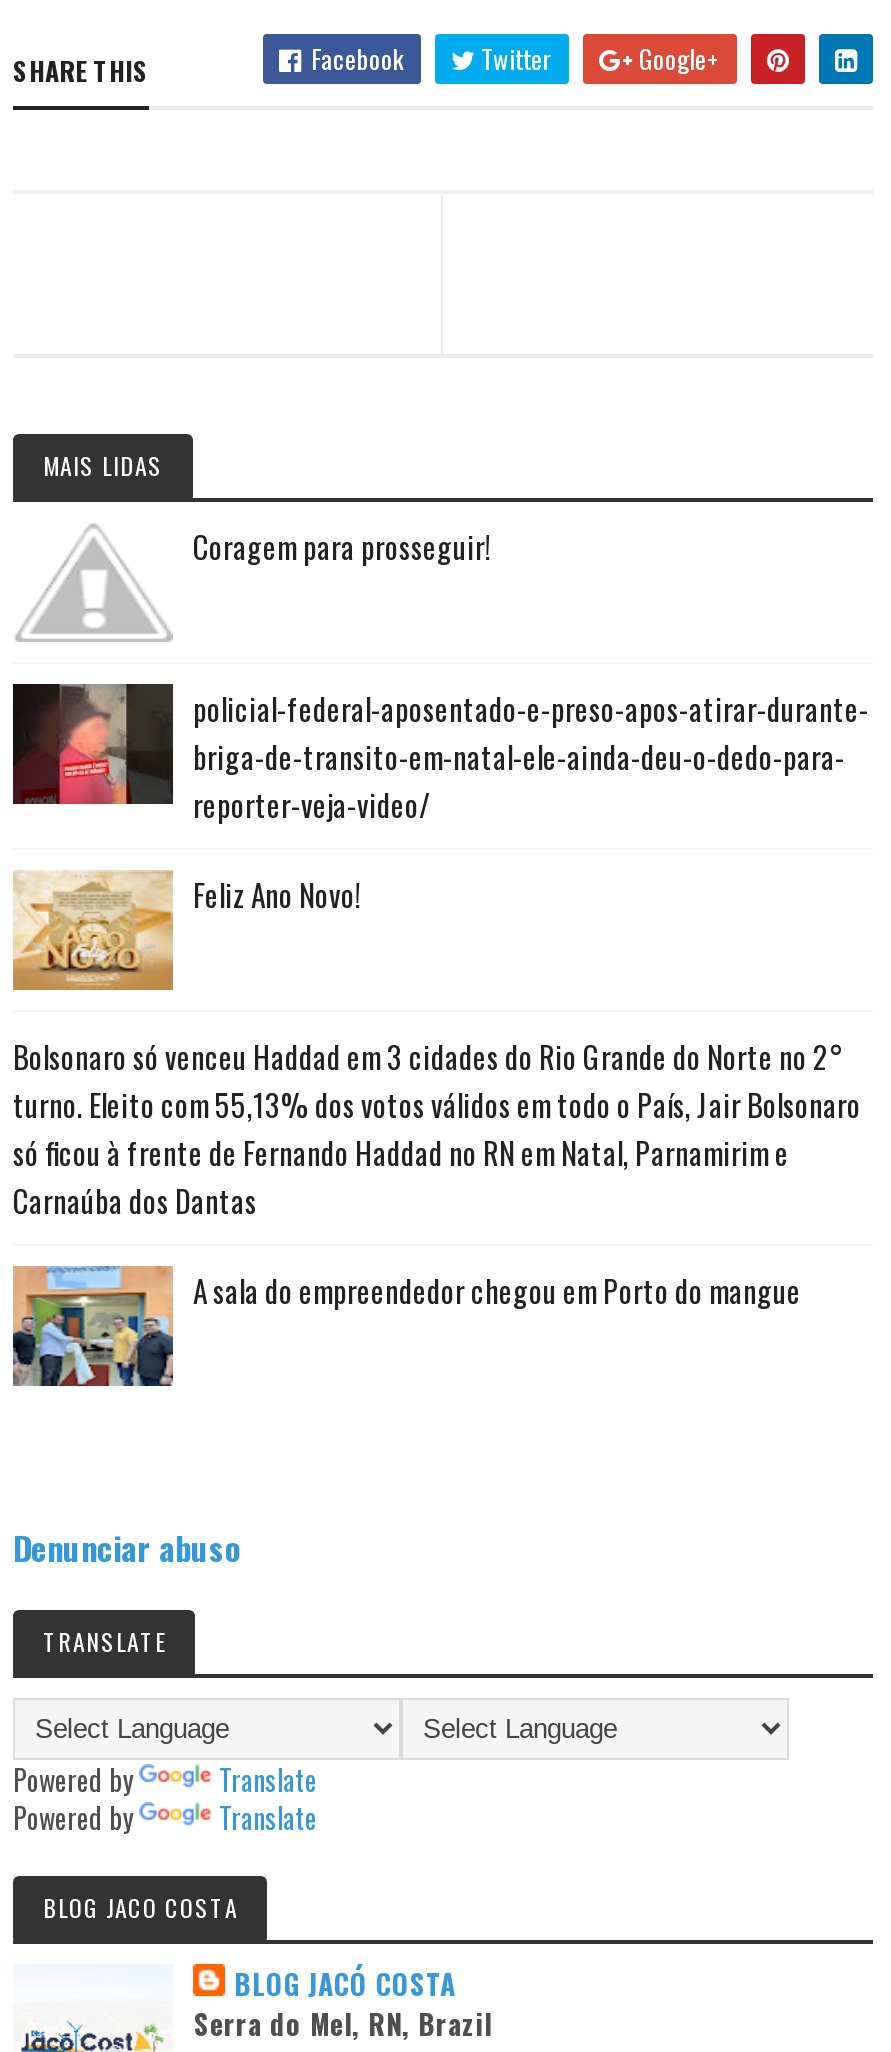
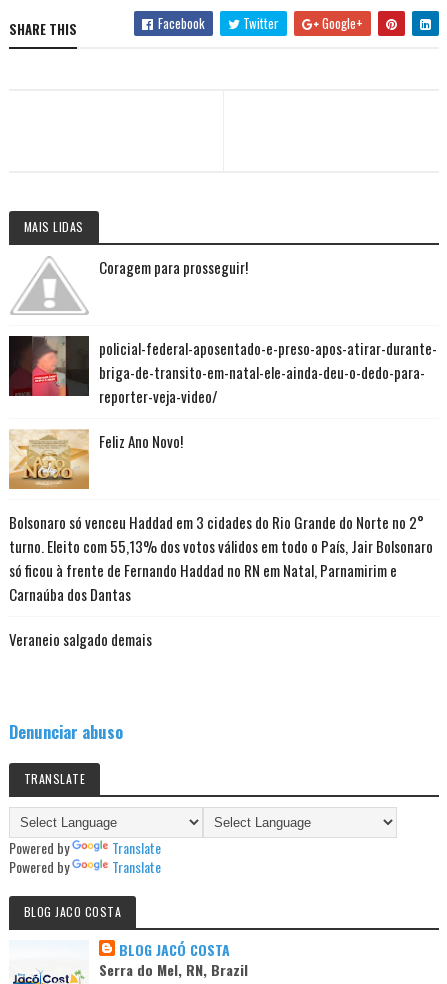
- A sala do empreendedor chegou em Porto do mangue
+ Veraneio salgado demais
